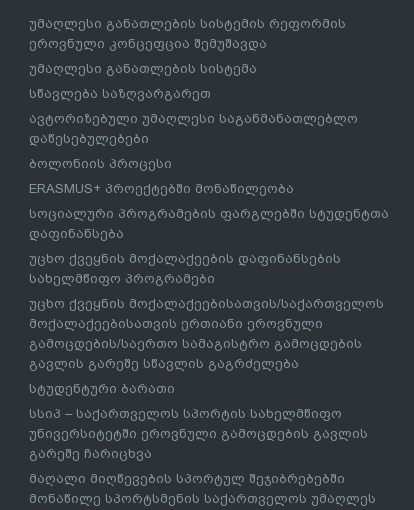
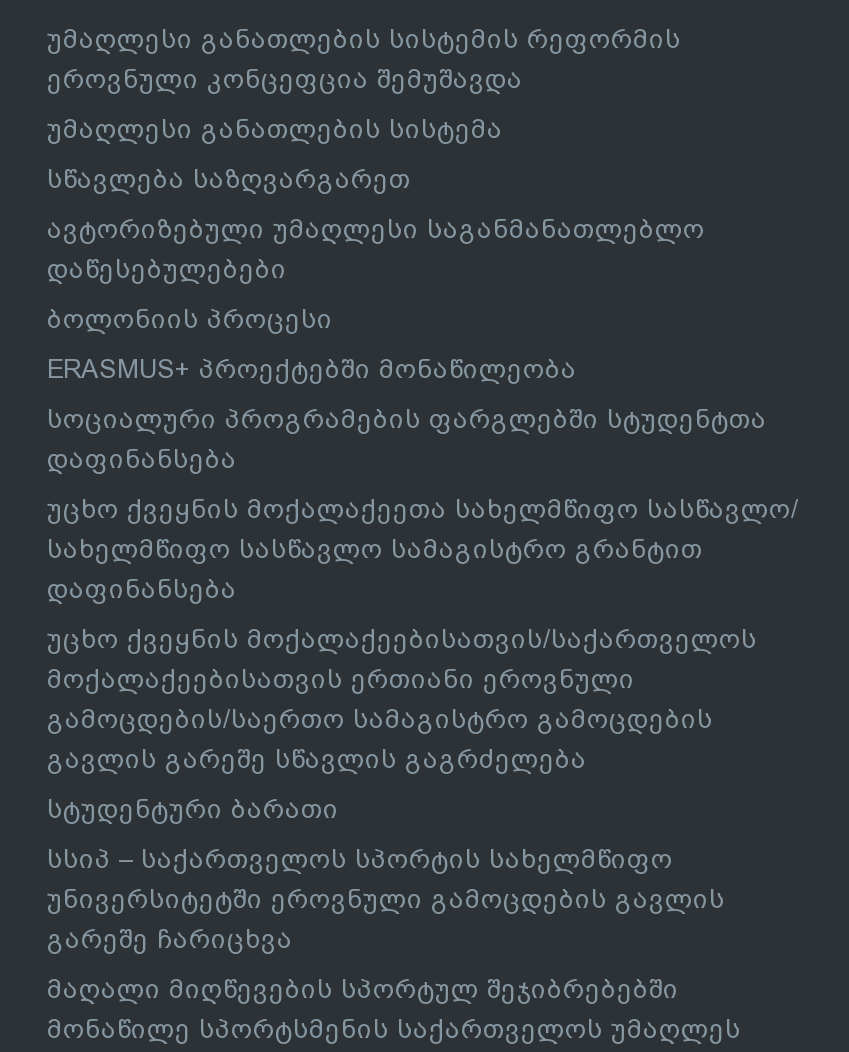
- უცხო ქვეყნის მოქალაქეების დაფინანსების
- სახელმწიფო პროგრამები
+ უცხო ქვეყნის მოქალაქეეთა სახელმწიფო სასწავლო/
+ სახელმწიფო სასწავლო სამაგისტრო გრანტით
+ დაფინანსება
